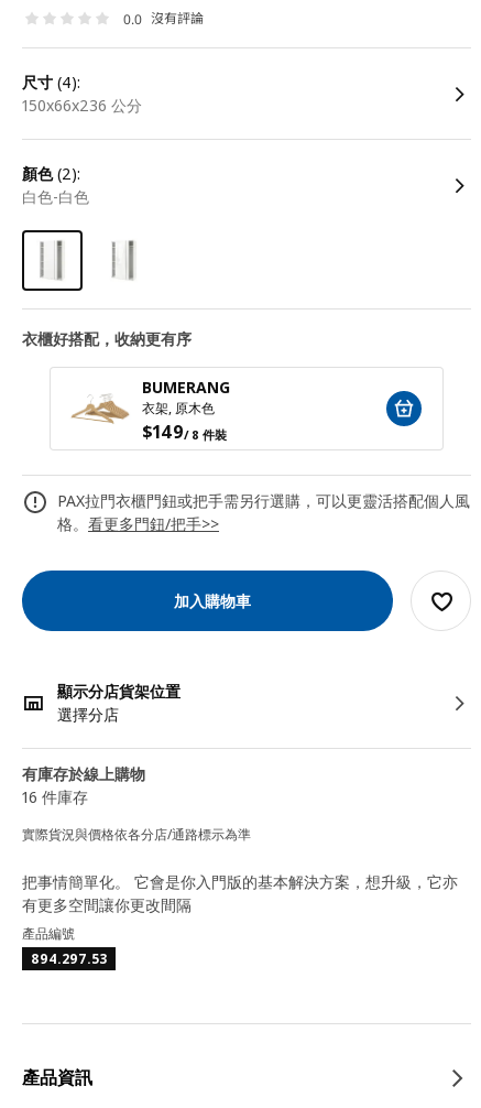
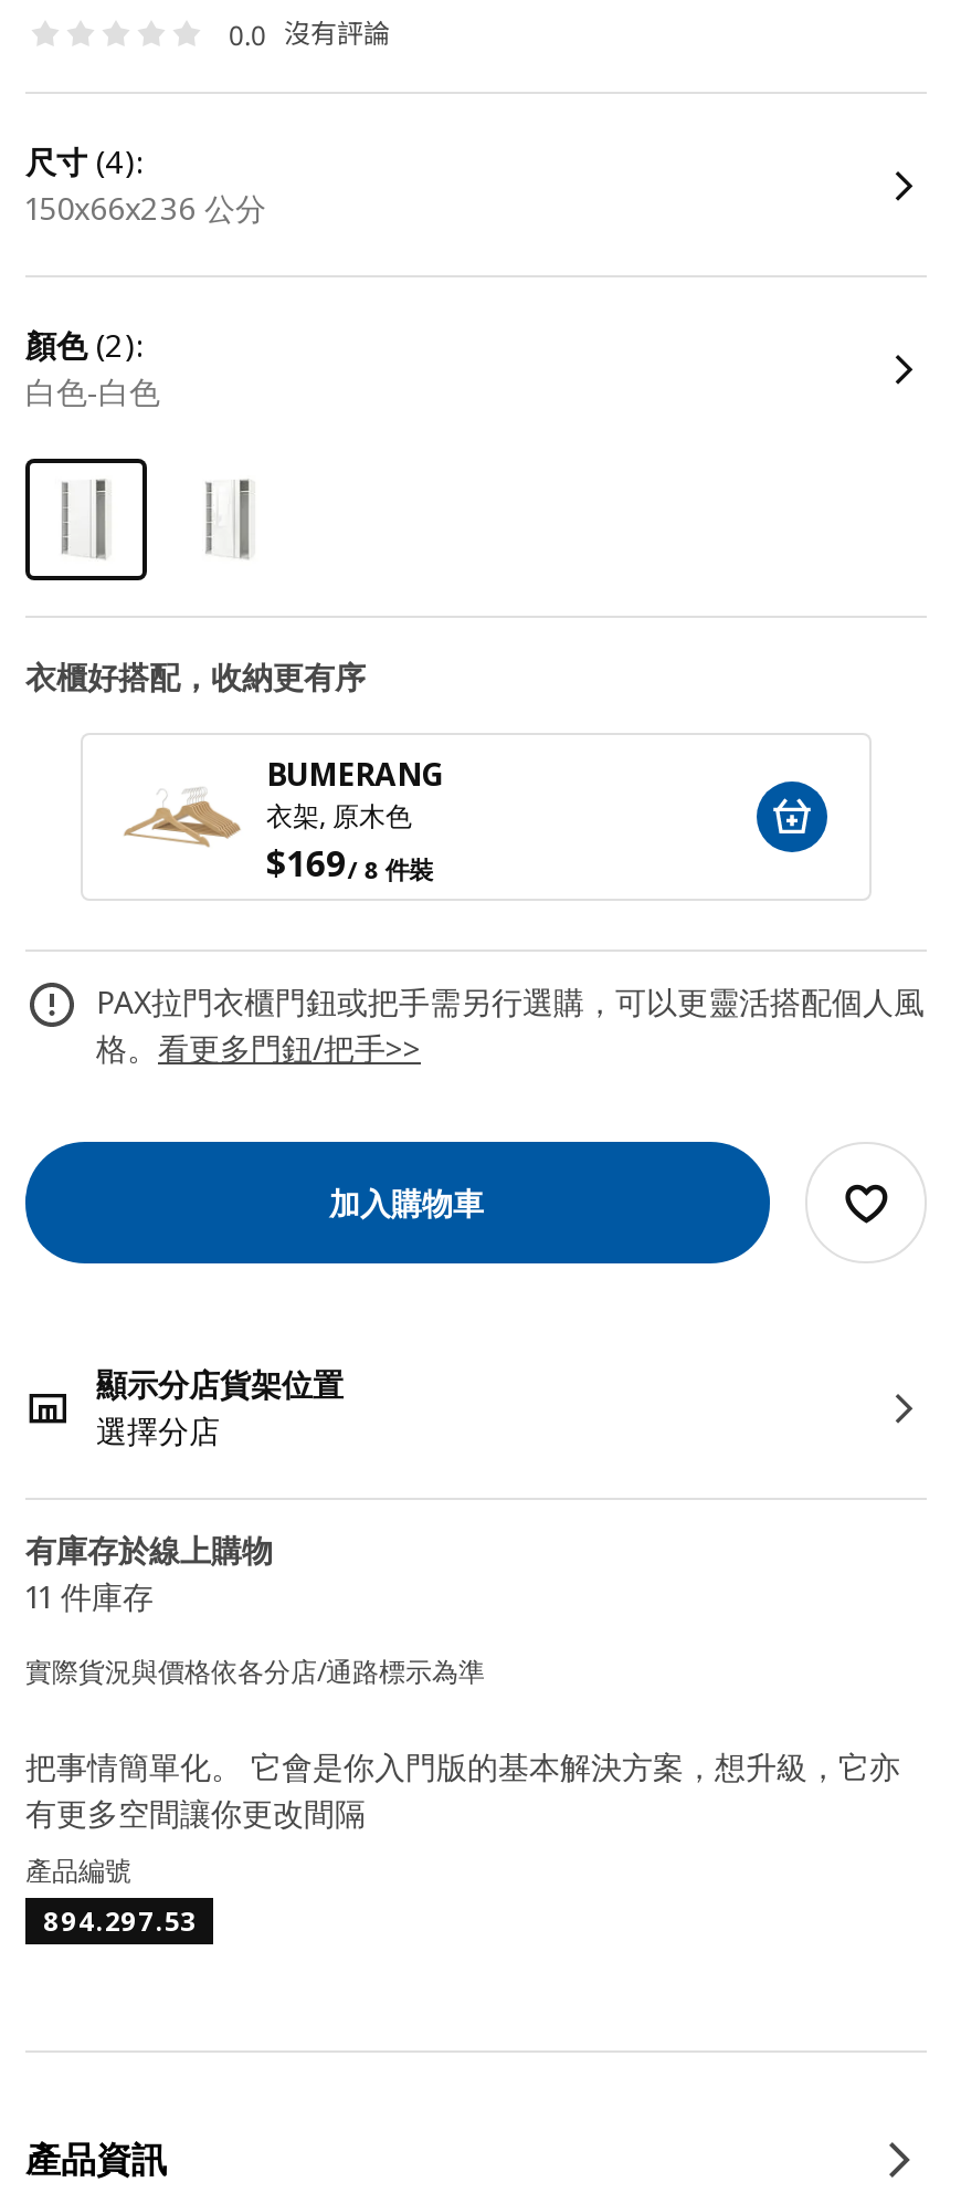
- $149/ 8 件裝
+ $169/ 8 件裝

- 16 件庫存
+ 11 件庫存
